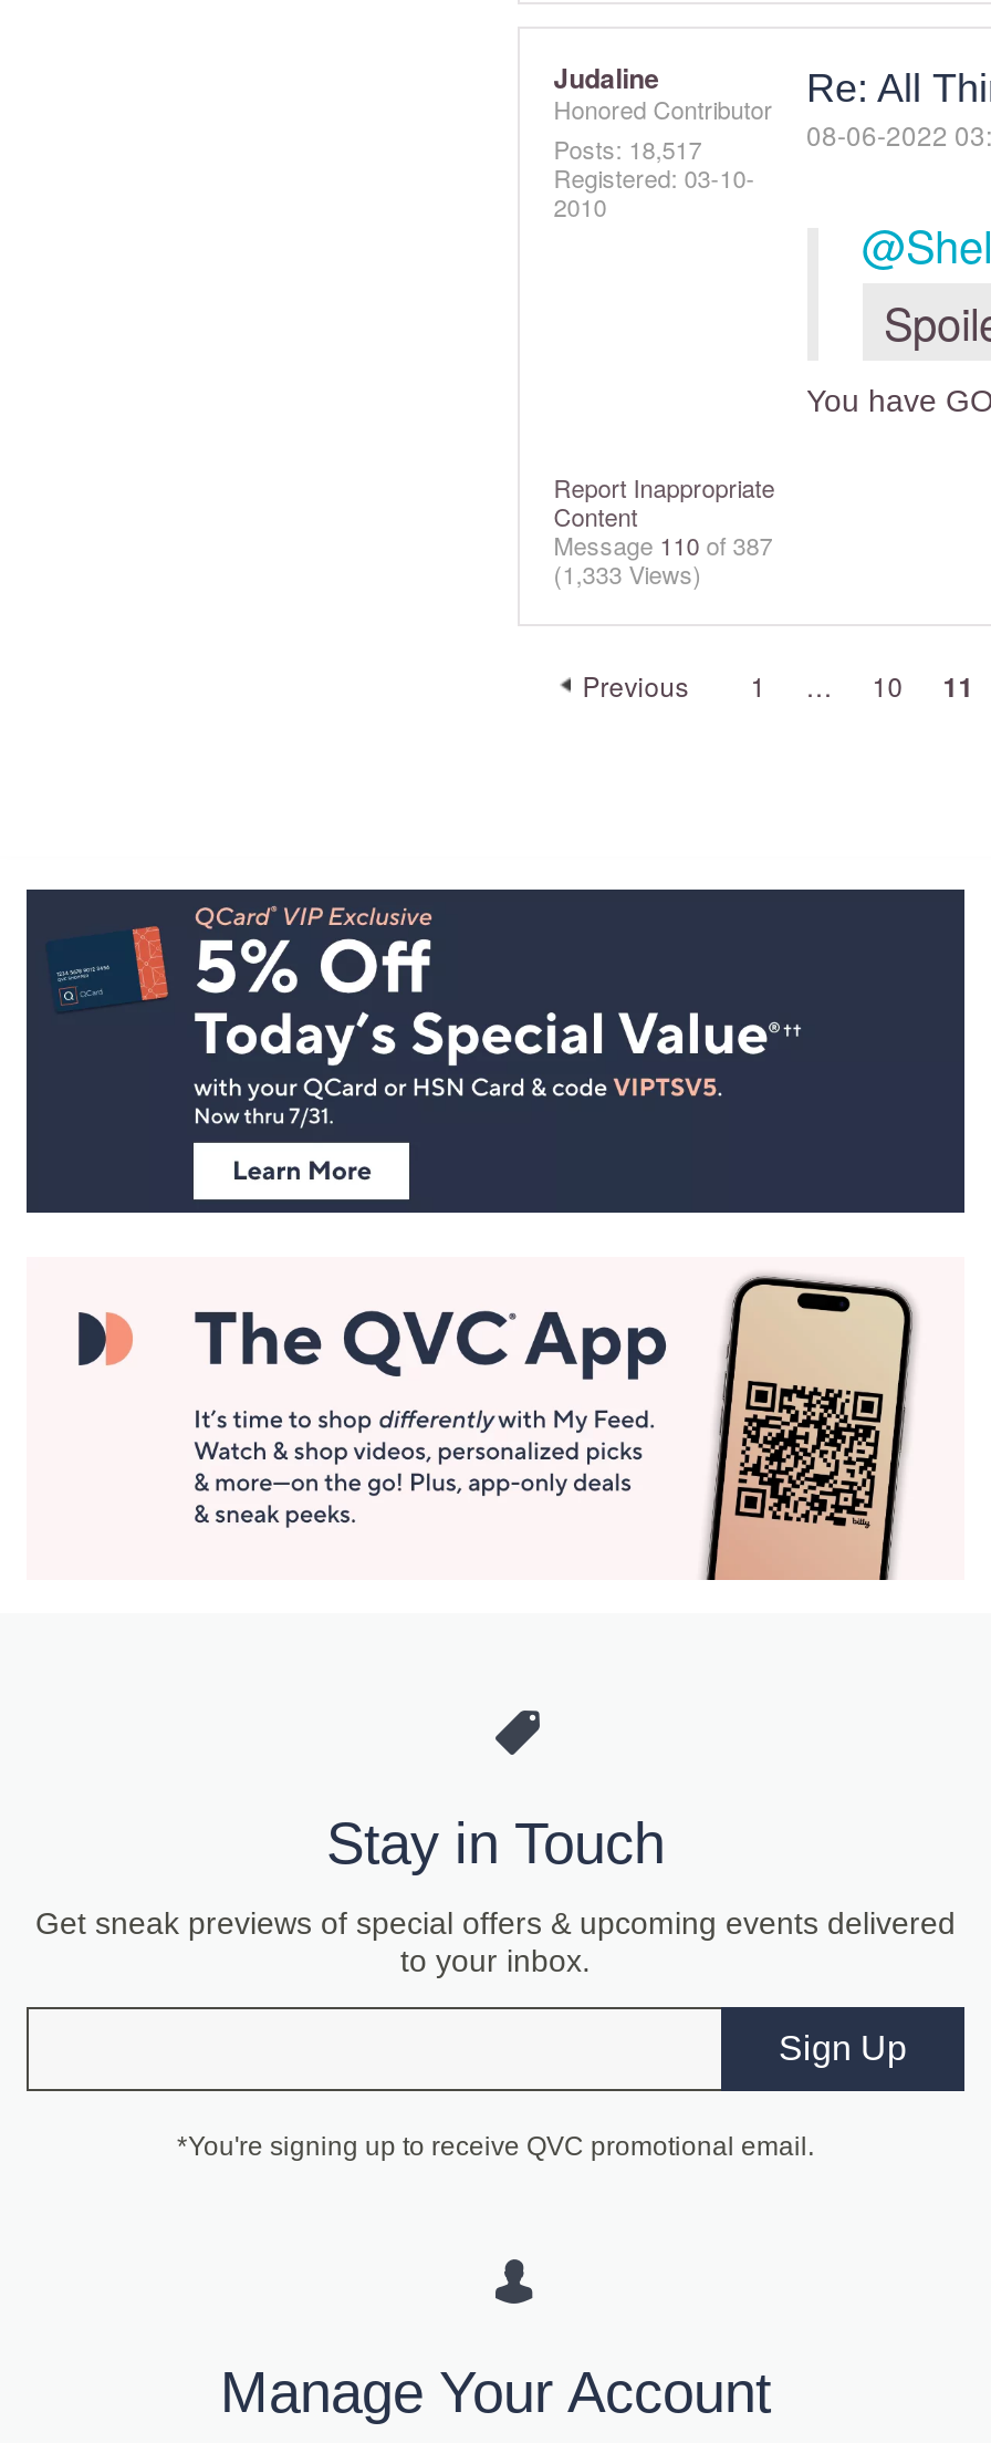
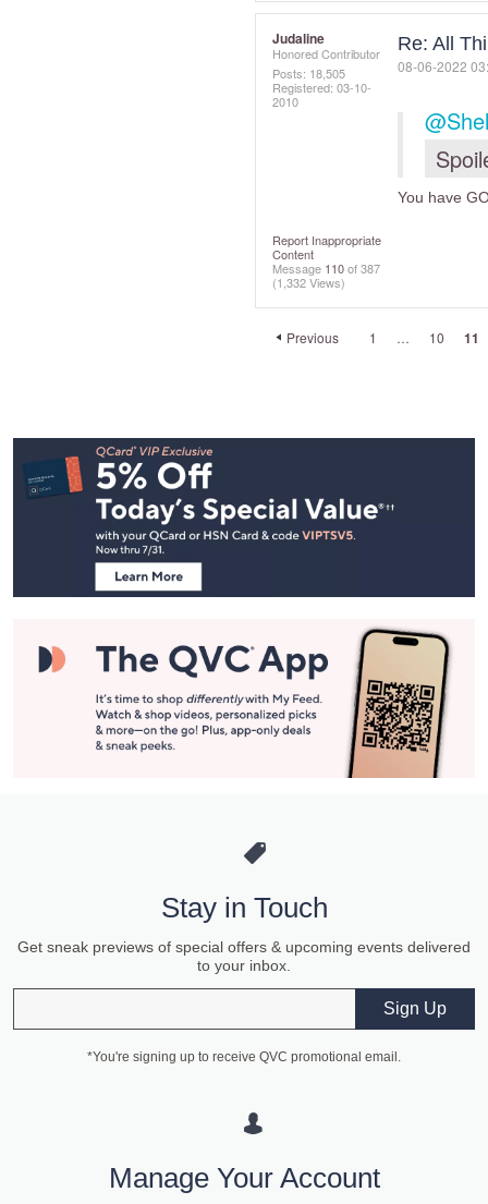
- Posts: 18,517
+ Posts: 18,505

- (1,333 Views)
+ (1,332 Views)
